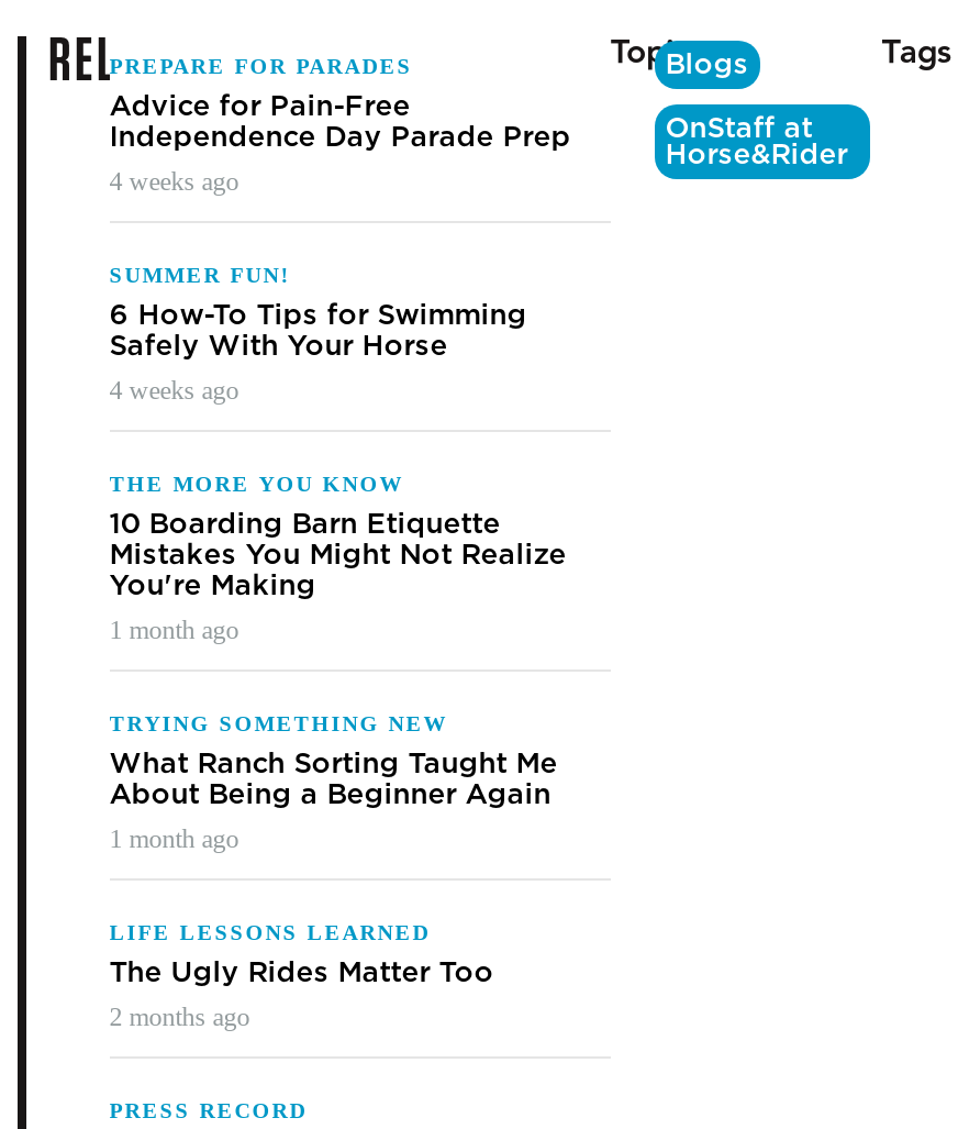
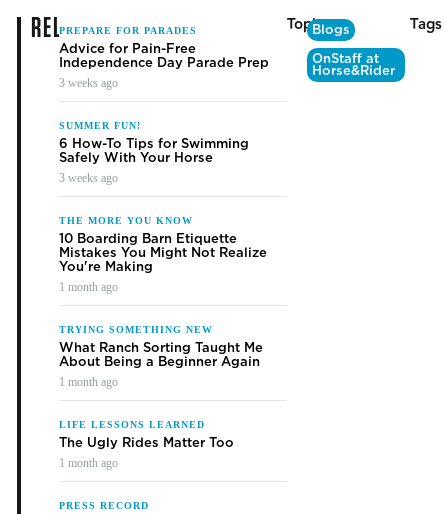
- 4 weeks ago
+ 3 weeks ago

- 4 weeks ago
+ 3 weeks ago

- 2 months ago
+ 1 month ago
